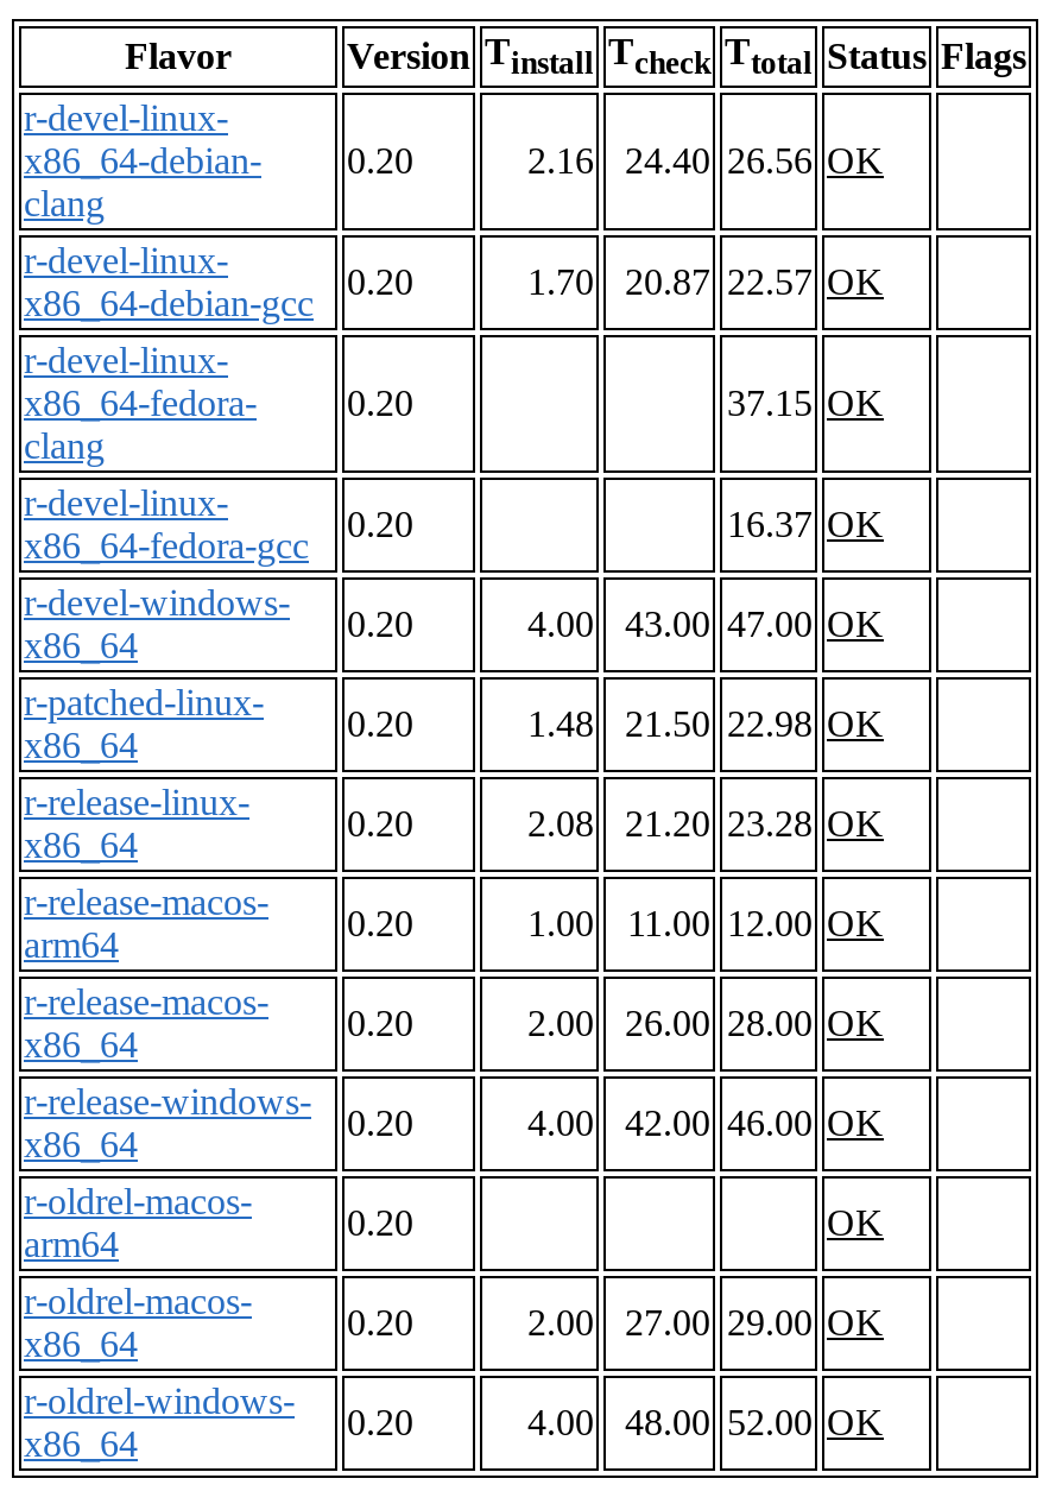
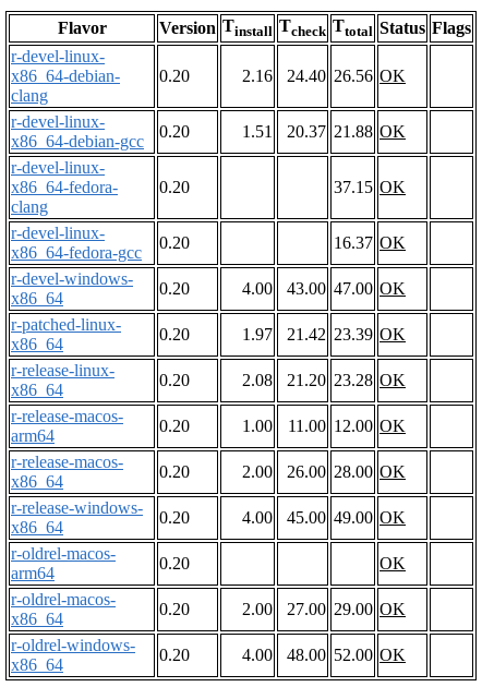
- 1.70
+ 1.51

- 20.87 22.57 OK
+ 20.37 21.88 OK

- 1.48
+ 1.97

- 21.50 22.98 OK
+ 21.42 23.39 OK

- 4.00 42.00 46.00 OK
+ 4.00 45.00 49.00 OK
